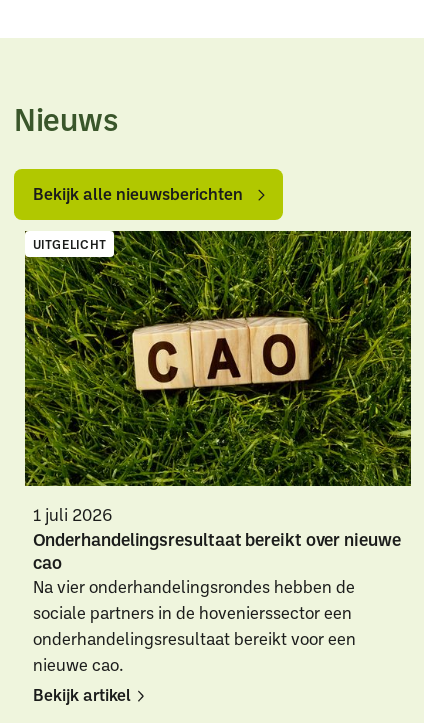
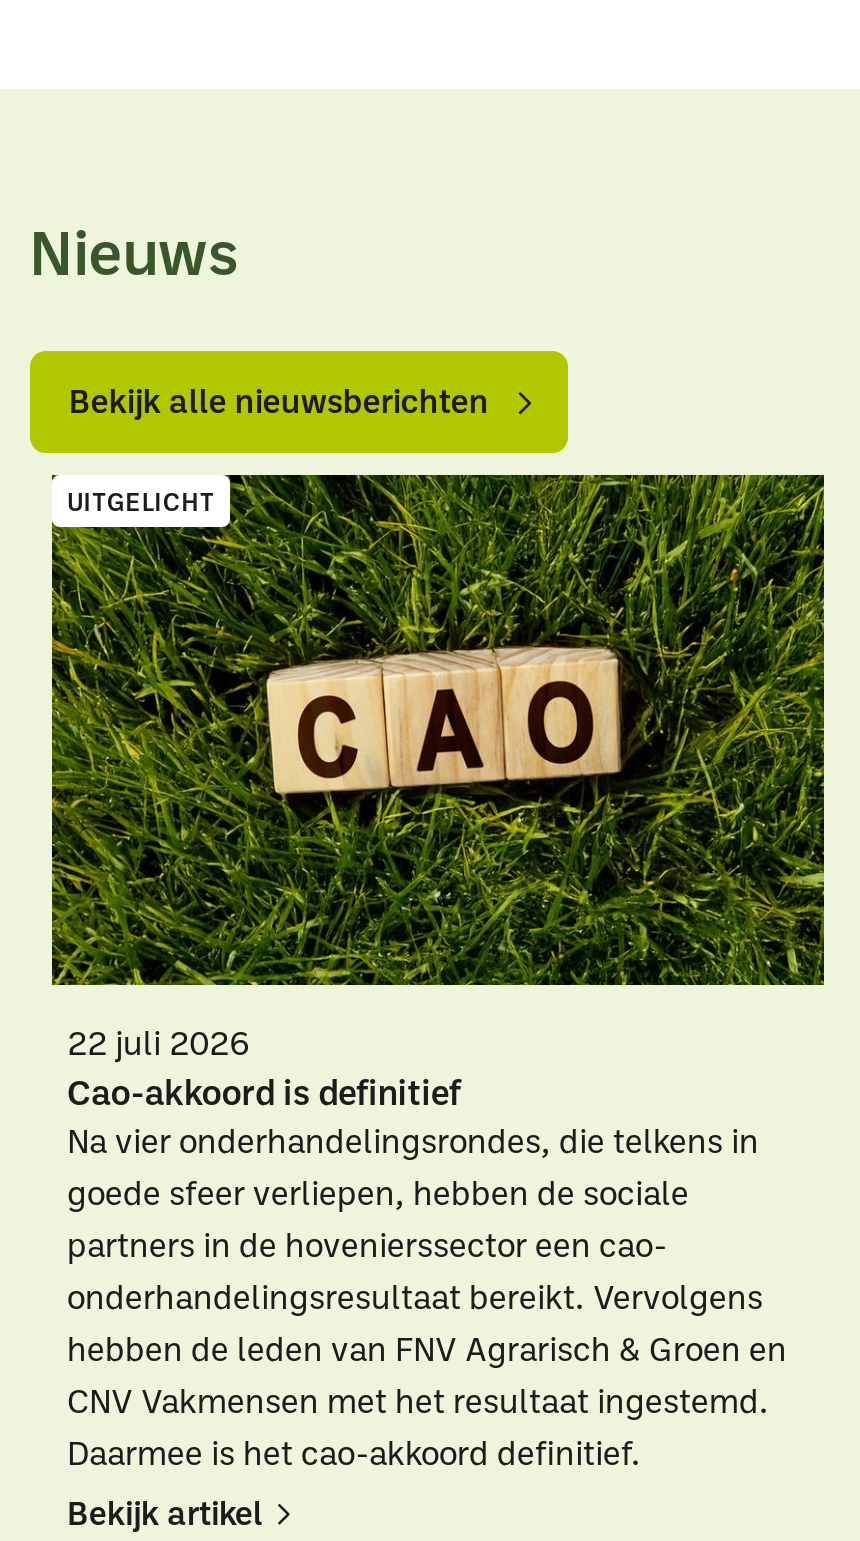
- 1 juli 2026
- Onderhandelingsresultaat bereikt over nieuwe
- cao
- Na vier onderhandelingsrondes hebben de
- sociale partners in de hovenierssector een
- onderhandelingsresultaat bereikt voor een
- nieuwe cao.
+ 22 juli 2026
+ Cao-akkoord is definitief
+ Na vier onderhandelingsrondes, die telkens in
+ goede sfeer verliepen, hebben de sociale
+ partners in de hovenierssector een cao-
+ onderhandelingsresultaat bereikt. Vervolgens
+ hebben de leden van FNV Agrarisch & Groen en
+ CNV Vakmensen met het resultaat ingestemd.
+ Daarmee is het cao-akkoord definitief.
